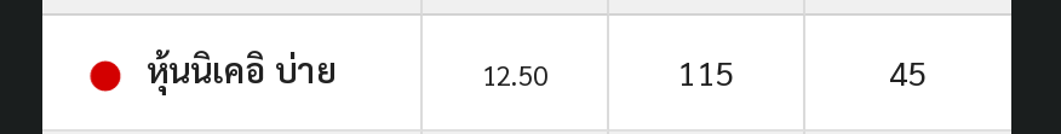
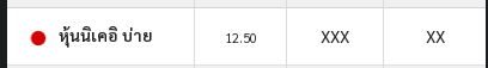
- 115
- 45
+ XXX
+ XX
